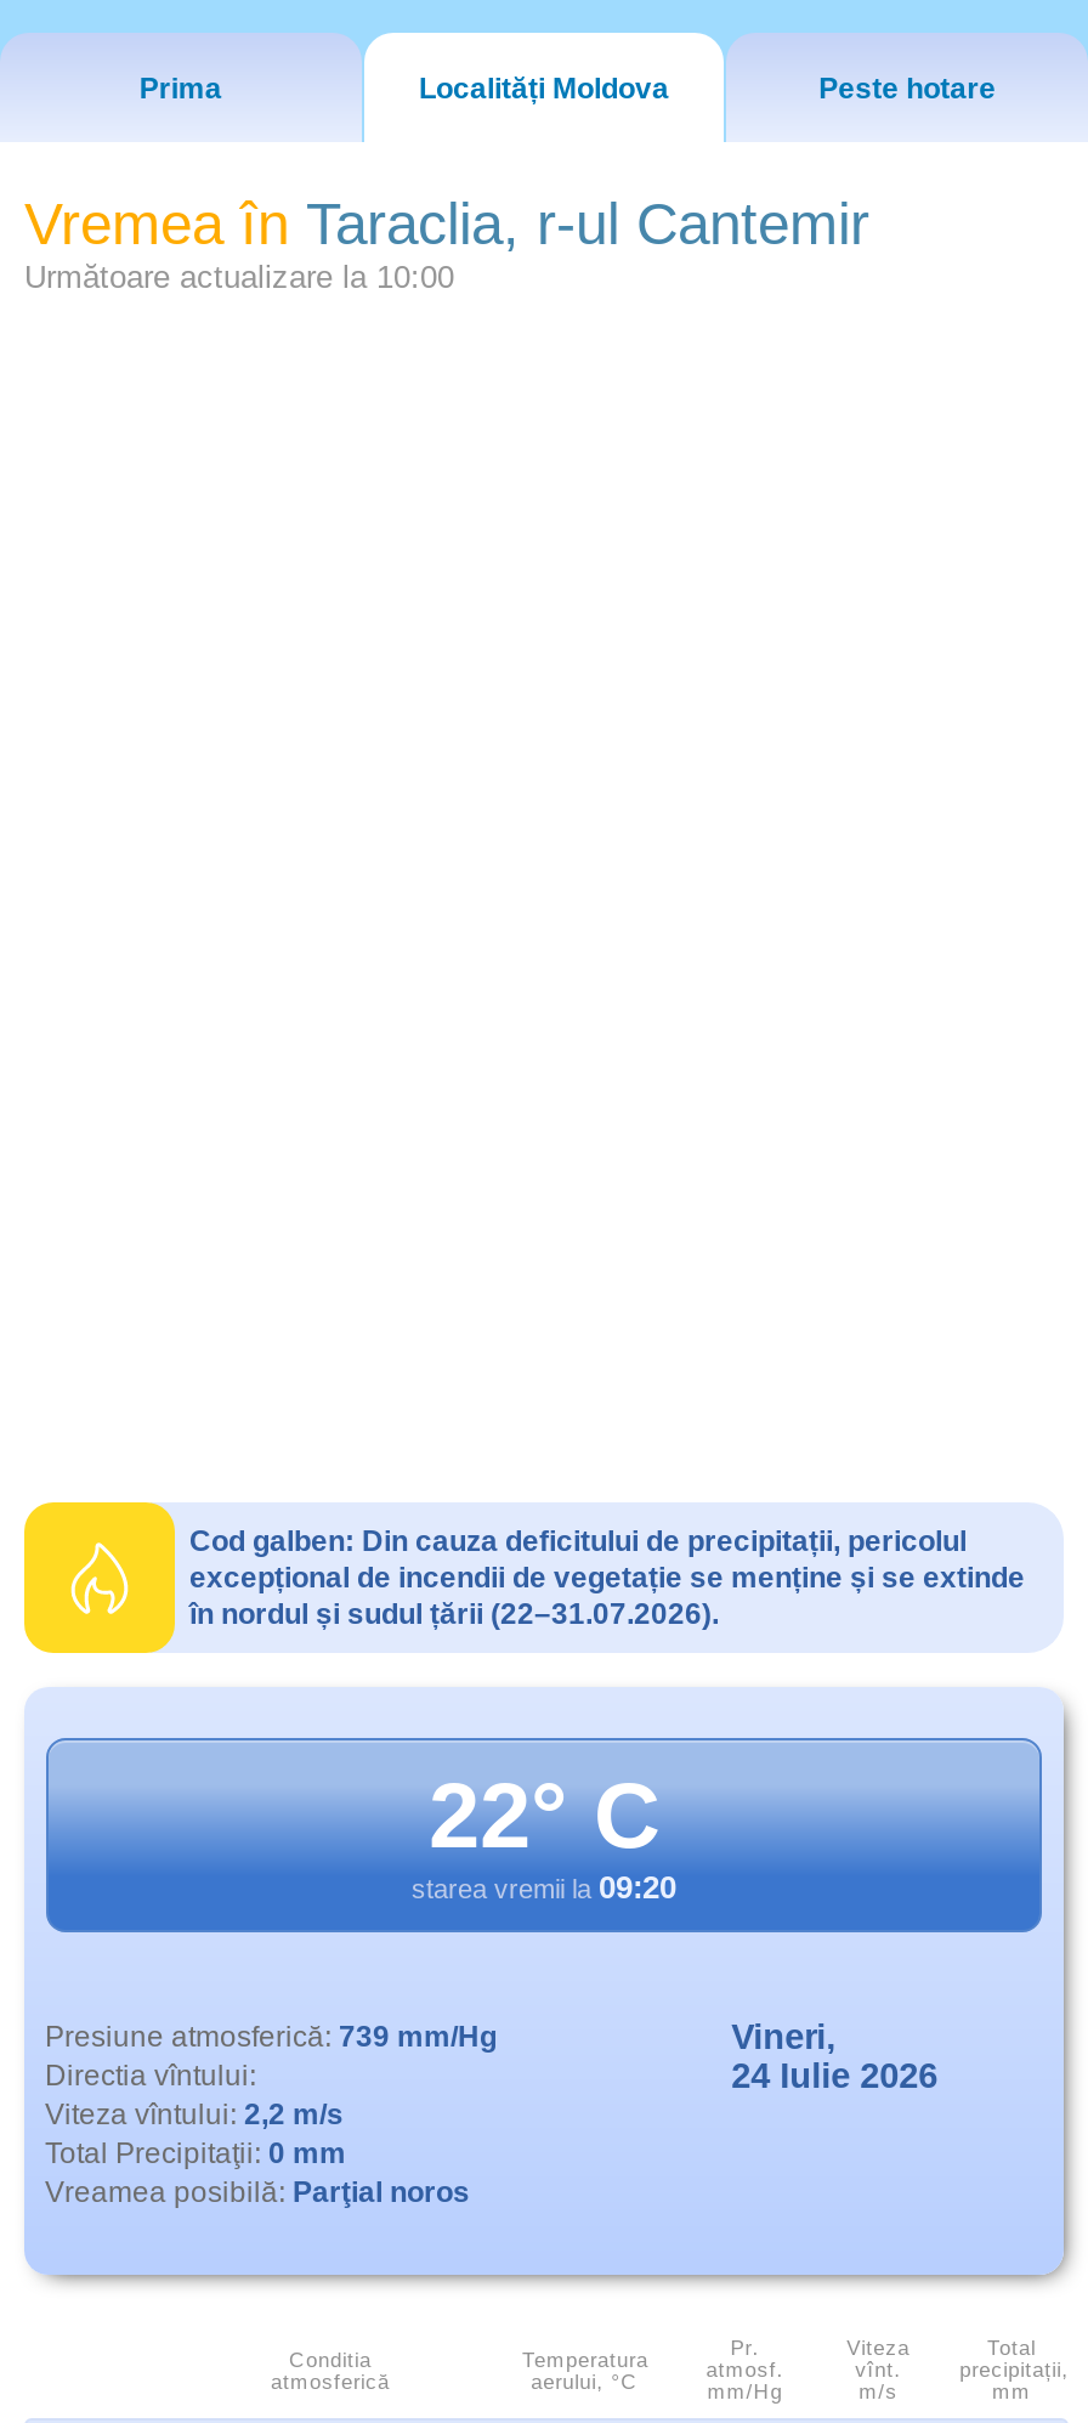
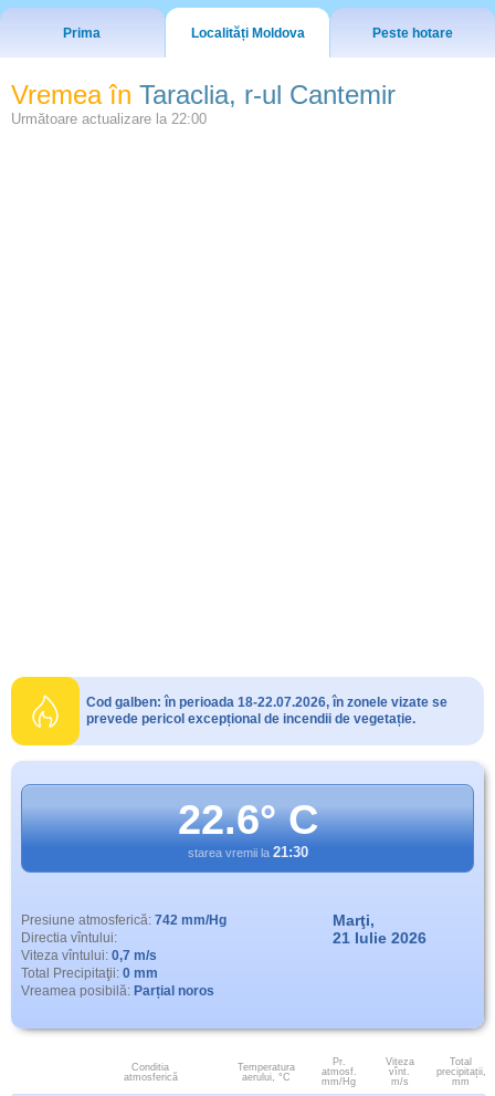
- Următoare actualizare la 10:00
+ Următoare actualizare la 22:00

- Cod galben: Din cauza deficitului de precipitații, pericolul
- excepțional de incendii de vegetație se menține și se extinde
- în nordul și sudul țării (22–31.07.2026).
+ Cod galben: în perioada 18-22.07.2026, în zonele vizate se
+ prevede pericol excepțional de incendii de vegetație.

- 22° C
- starea vremii la 09:20
+ 22.6° C
+ starea vremii la 21:30

- Presiune atmosferică: 739 mm/Hg
+ Presiune atmosferică: 742 mm/Hg

- Vineri,
- 24 Iulie 2026
+ Marţi,
+ 21 Iulie 2026

- Viteza vîntului: 2,2 m/s
+ Viteza vîntului: 0,7 m/s

- Vreamea posibilă: Parţial noros
+ Vreamea posibilă: Parțial noros
